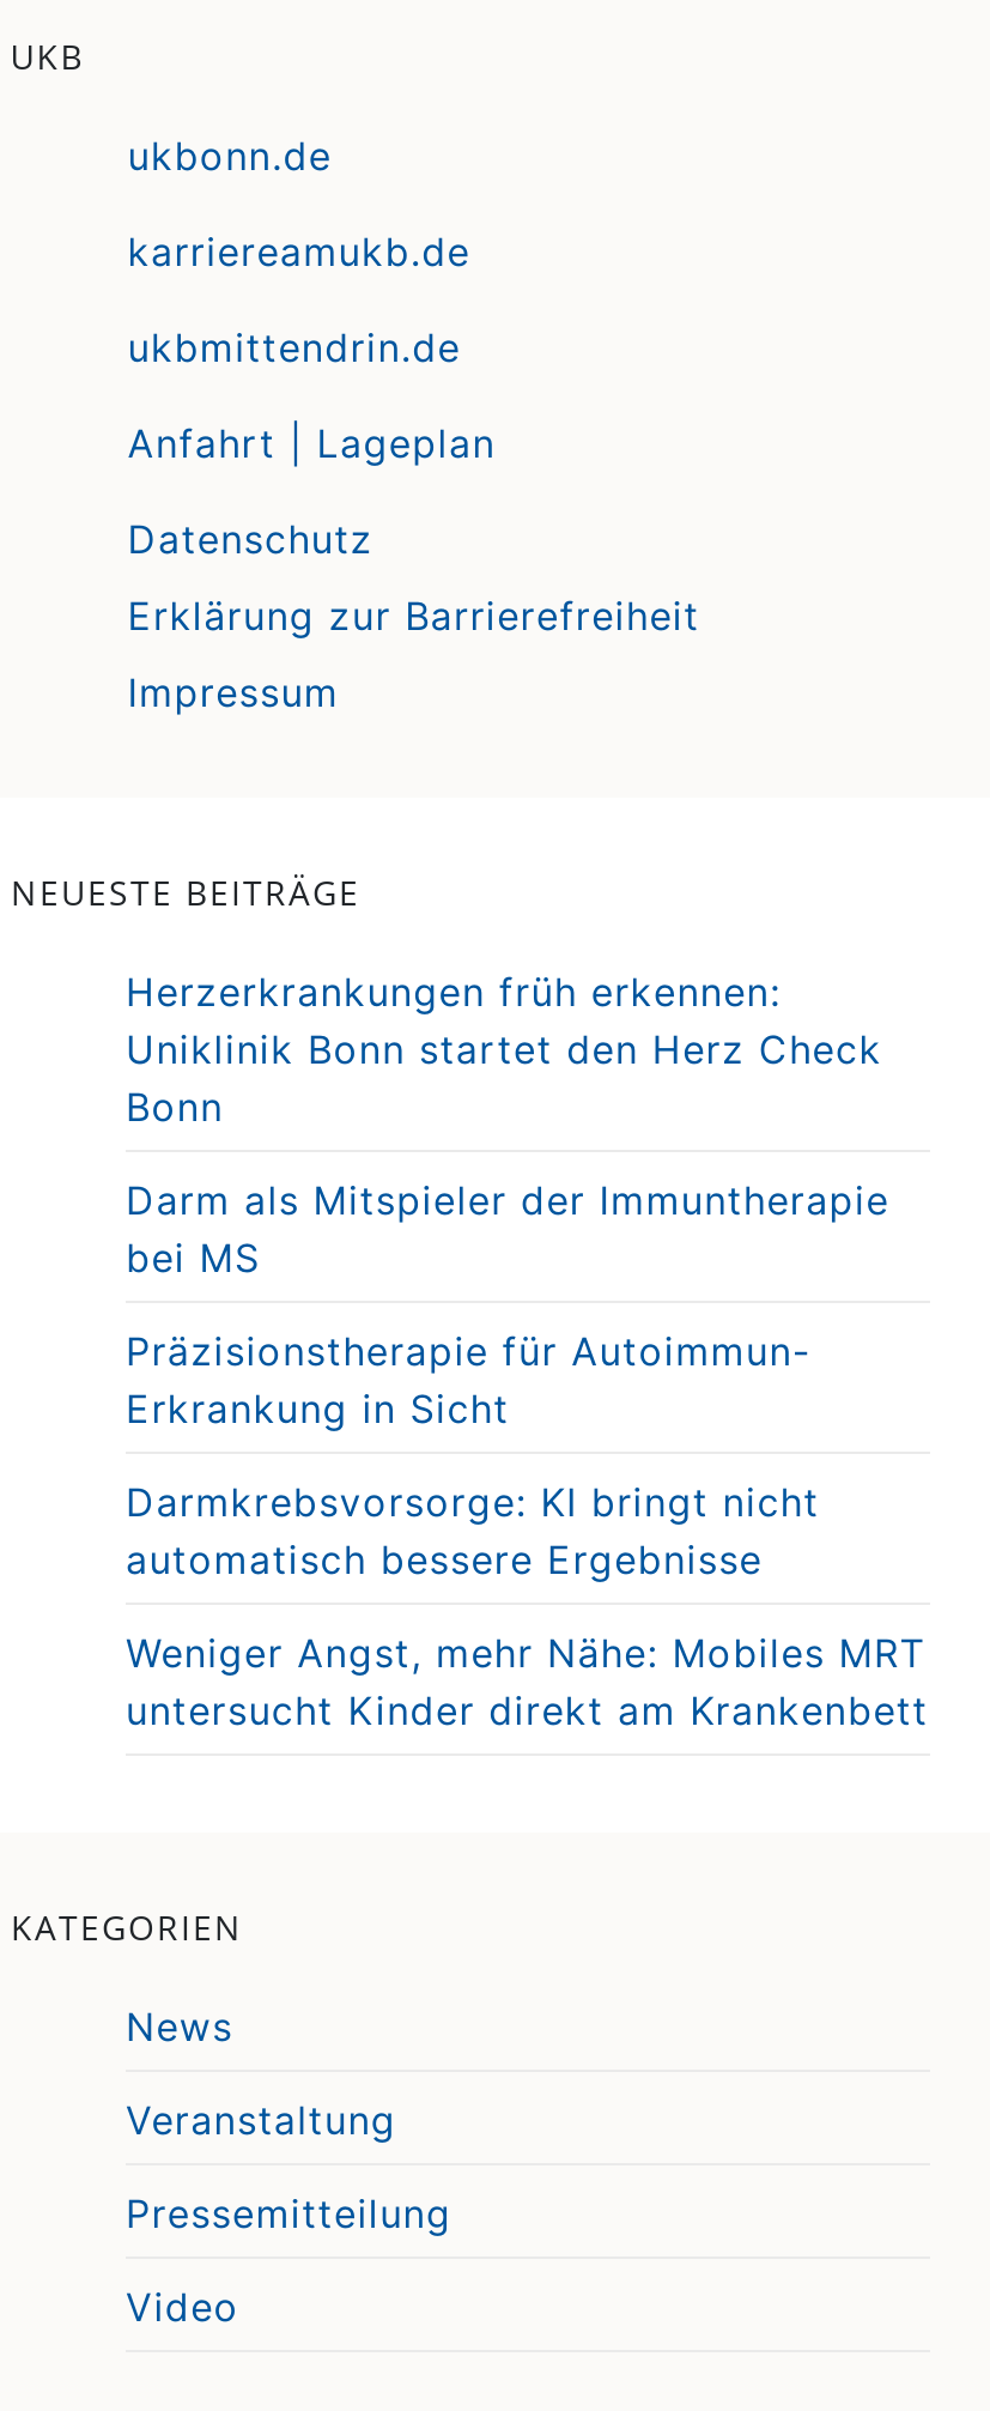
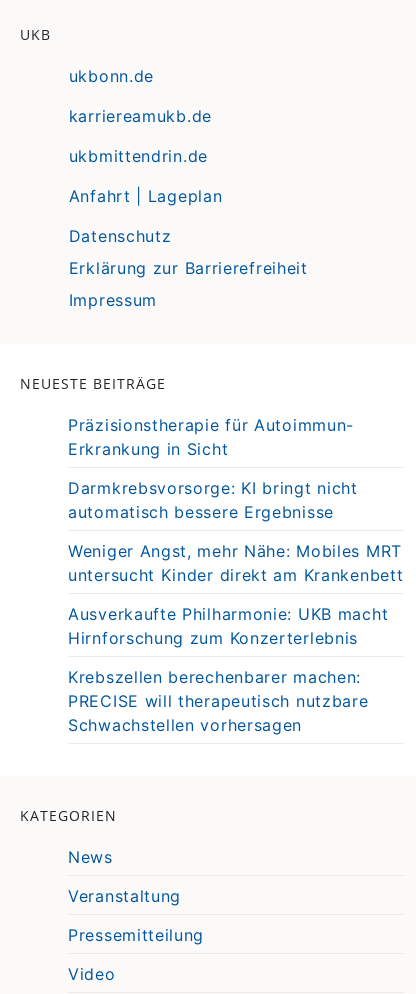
- Herzerkrankungen früh erkennen:
- Uniklinik Bonn startet den Herz Check
- Bonn
- Darm als Mitspieler der Immuntherapie
- bei MS

moved up: Präzisionstherapie für Autoimmun- | Erkrankung in Sicht | Darmkrebsvorsorge: KI bringt nicht | automatisch bessere Ergebnisse | Weniger Angst, mehr Nähe: Mobiles MRT | untersucht Kinder direkt am Krankenbett

+ Ausverkaufte Philharmonie: UKB macht
+ Hirnforschung zum Konzerterlebnis
+ Krebszellen berechenbarer machen:
+ PRECISE will therapeutisch nutzbare
+ Schwachstellen vorhersagen
